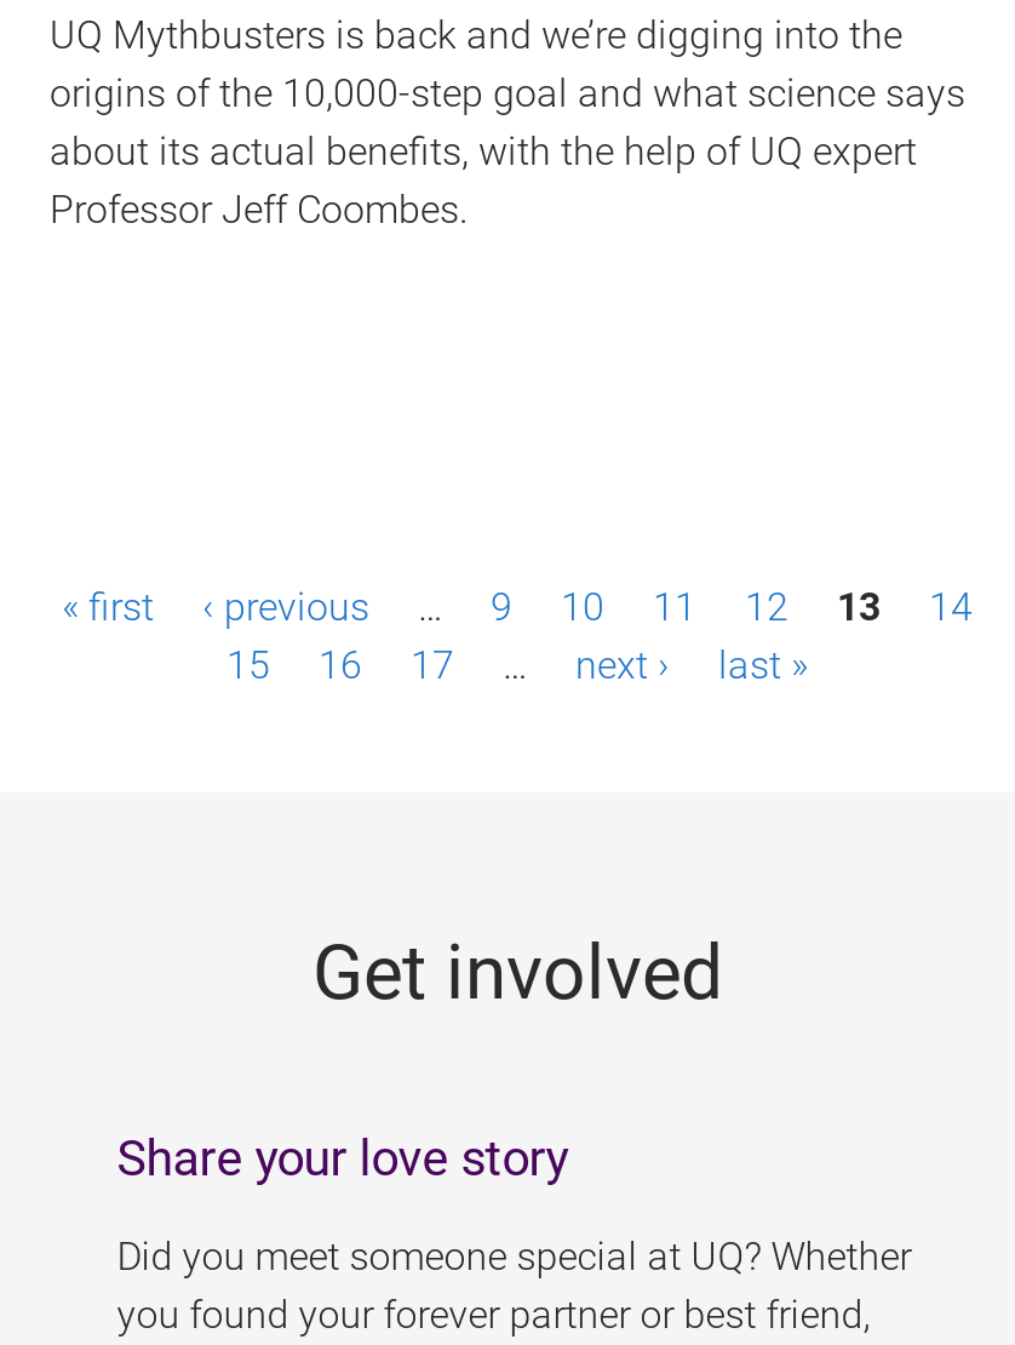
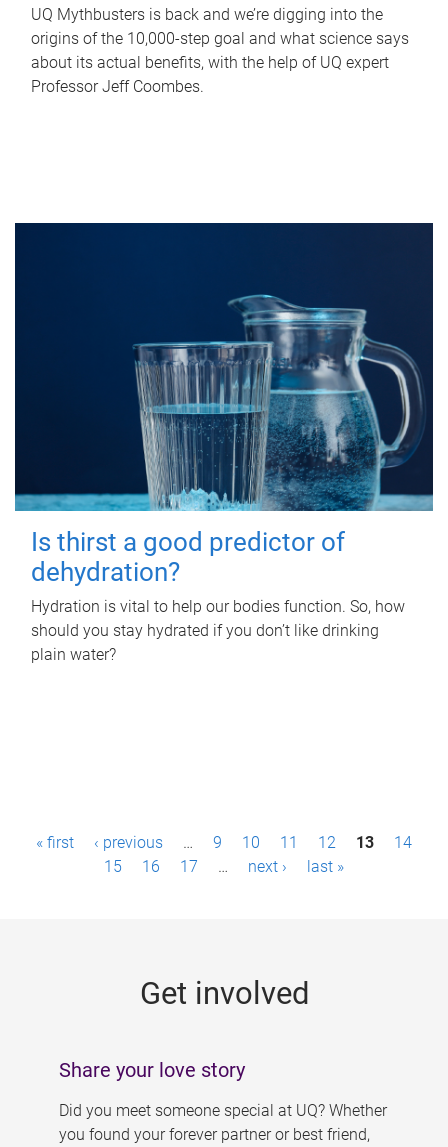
+ [image]
+ Is thirst a good predictor of
+ dehydration?
+ Hydration is vital to help our bodies function. So, how
+ should you stay hydrated if you don’t like drinking
+ plain water?
